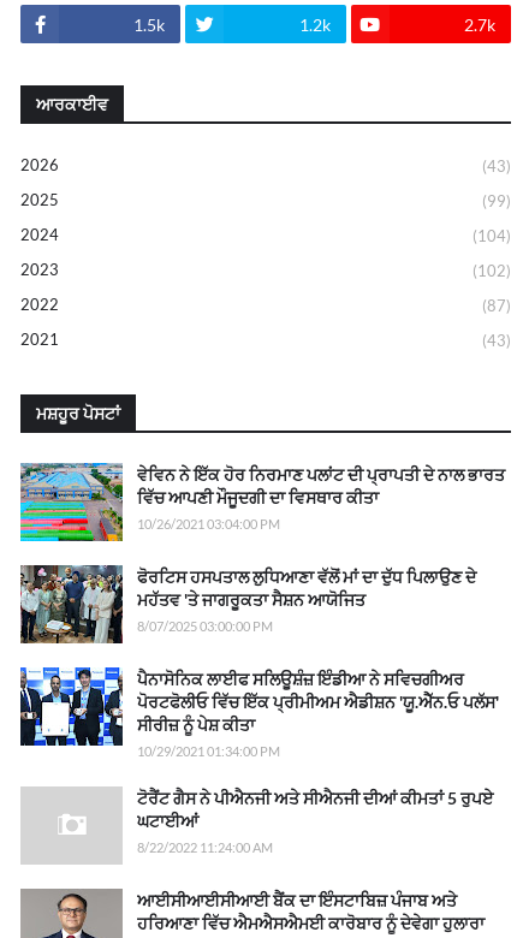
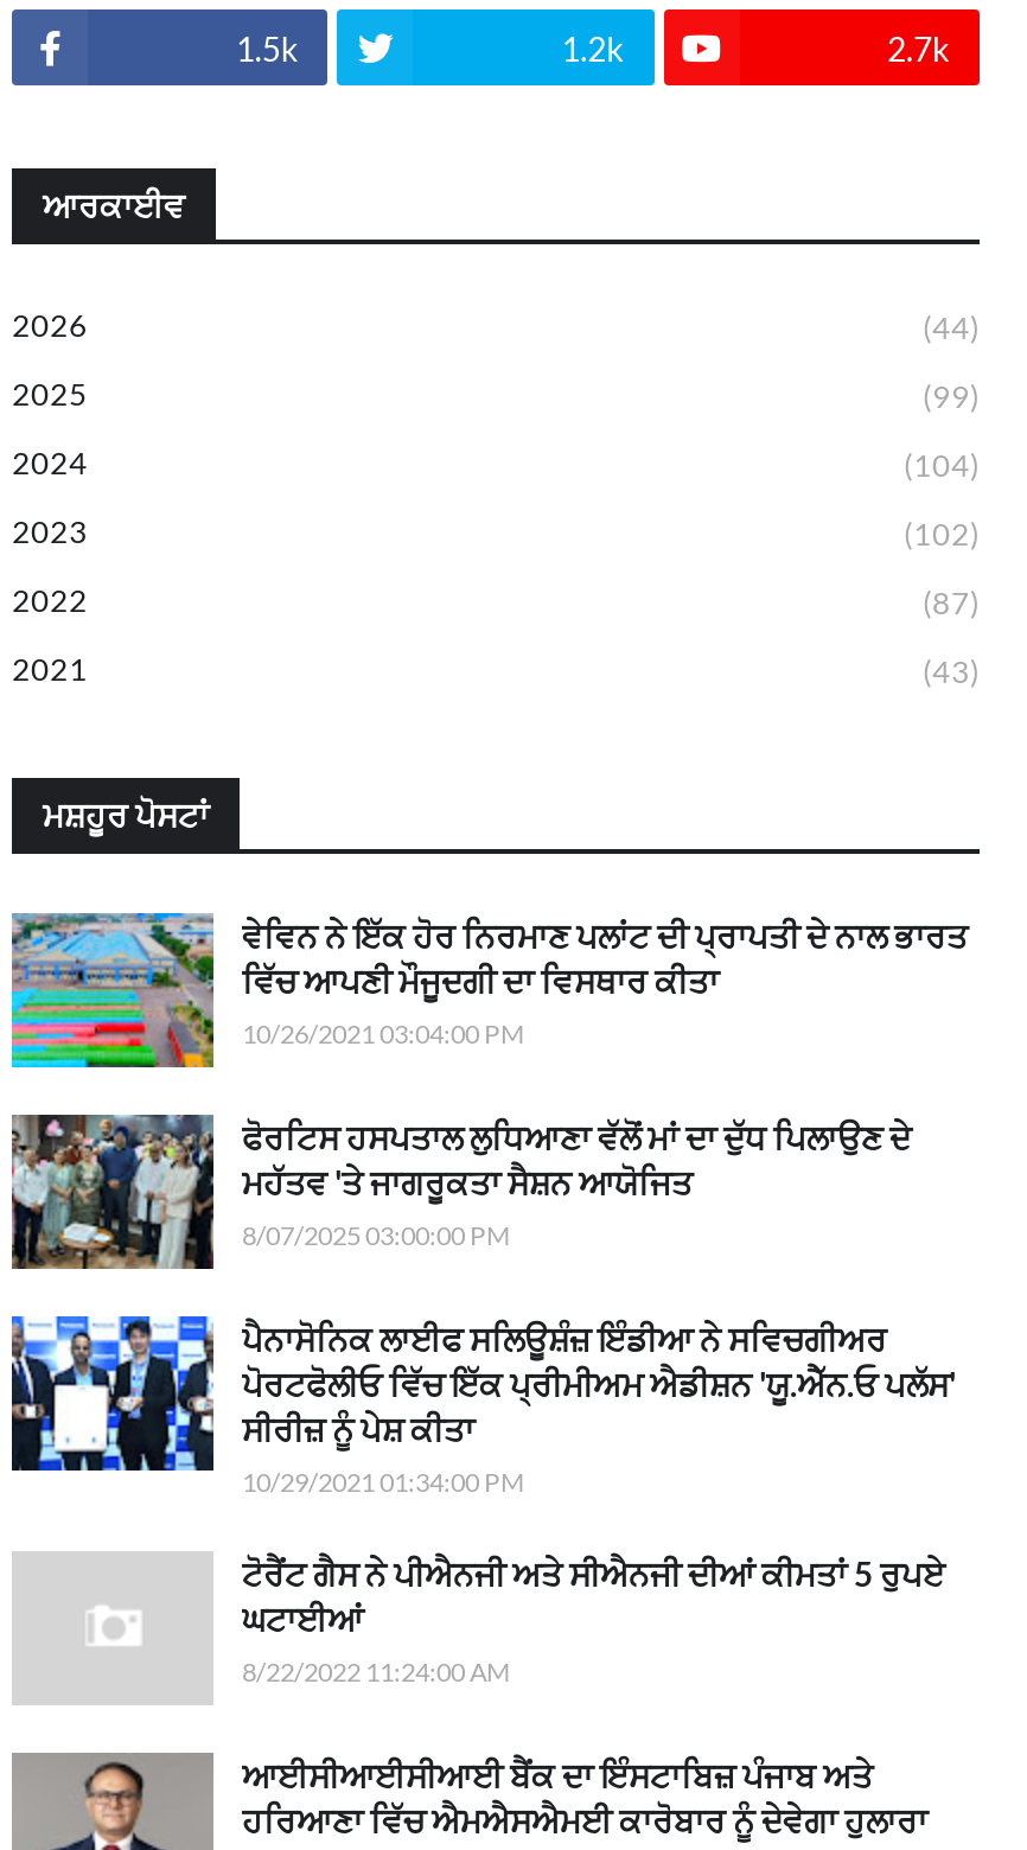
- (43)
+ (44)
